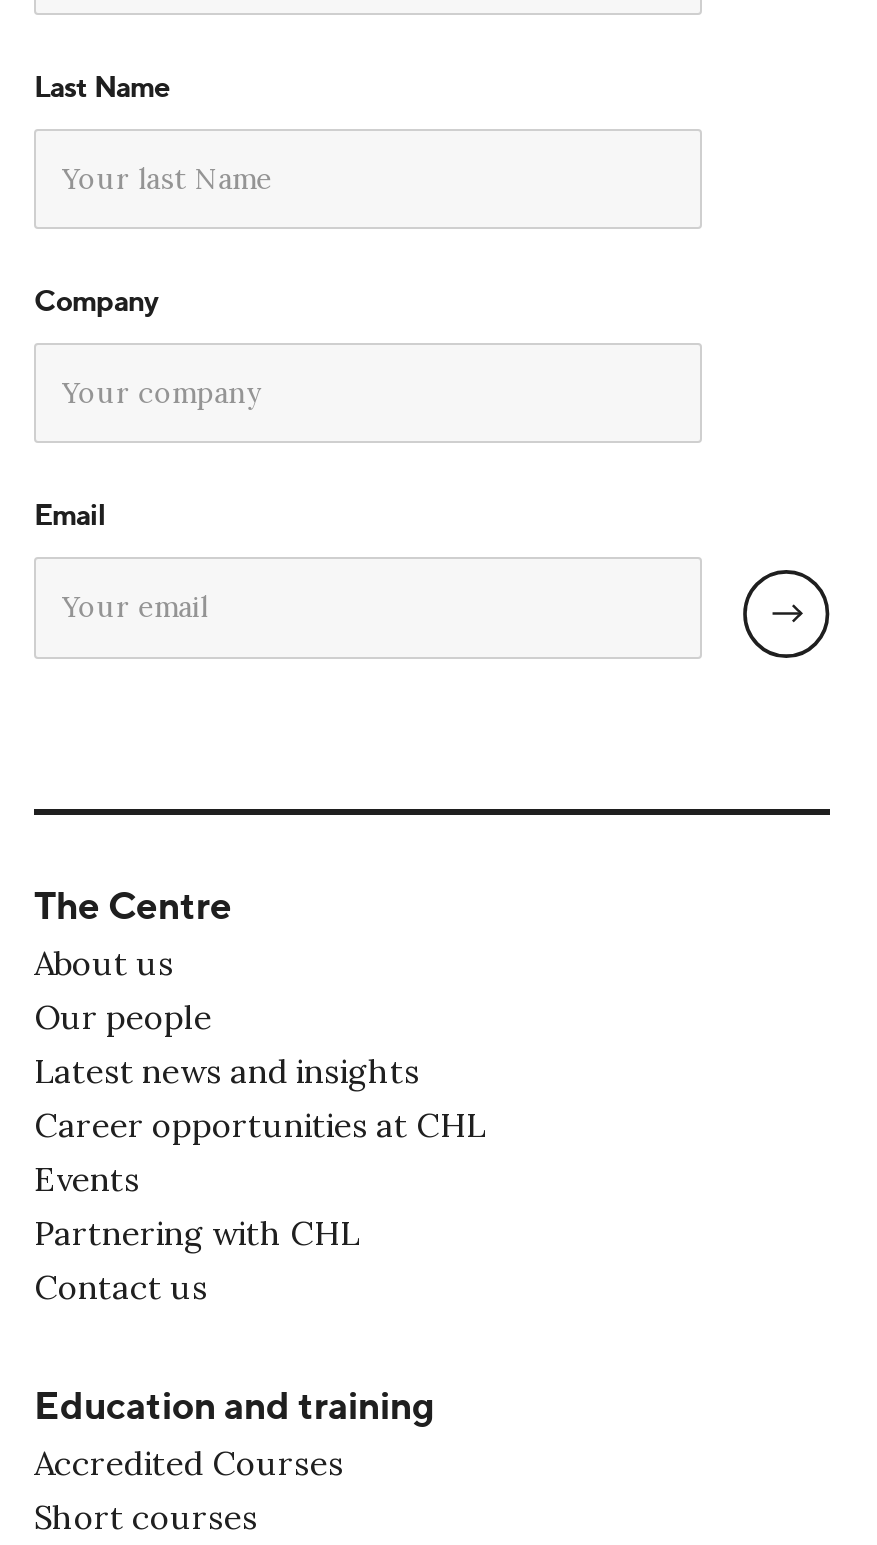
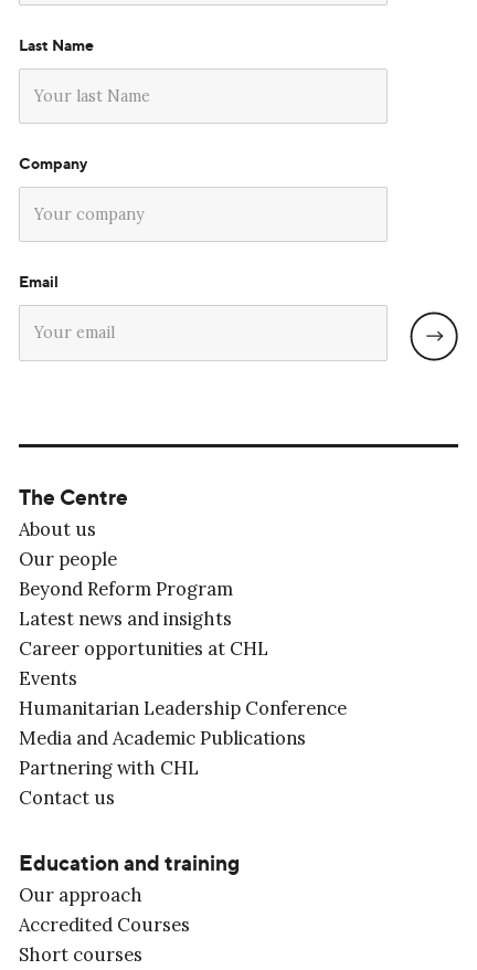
+ Beyond Reform Program

+ Humanitarian Leadership Conference
+ Media and Academic Publications

+ Our approach
